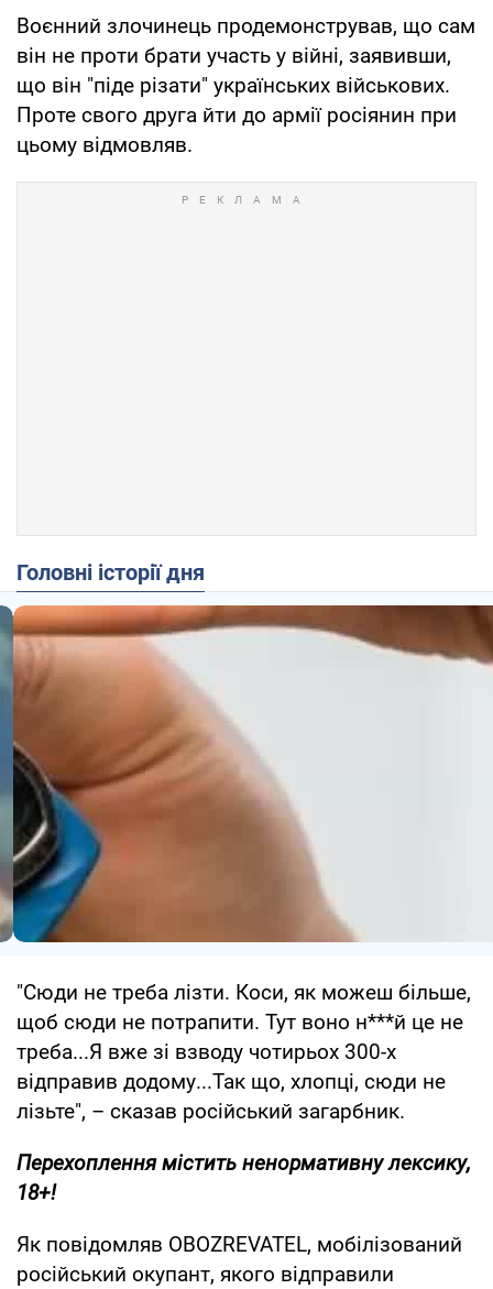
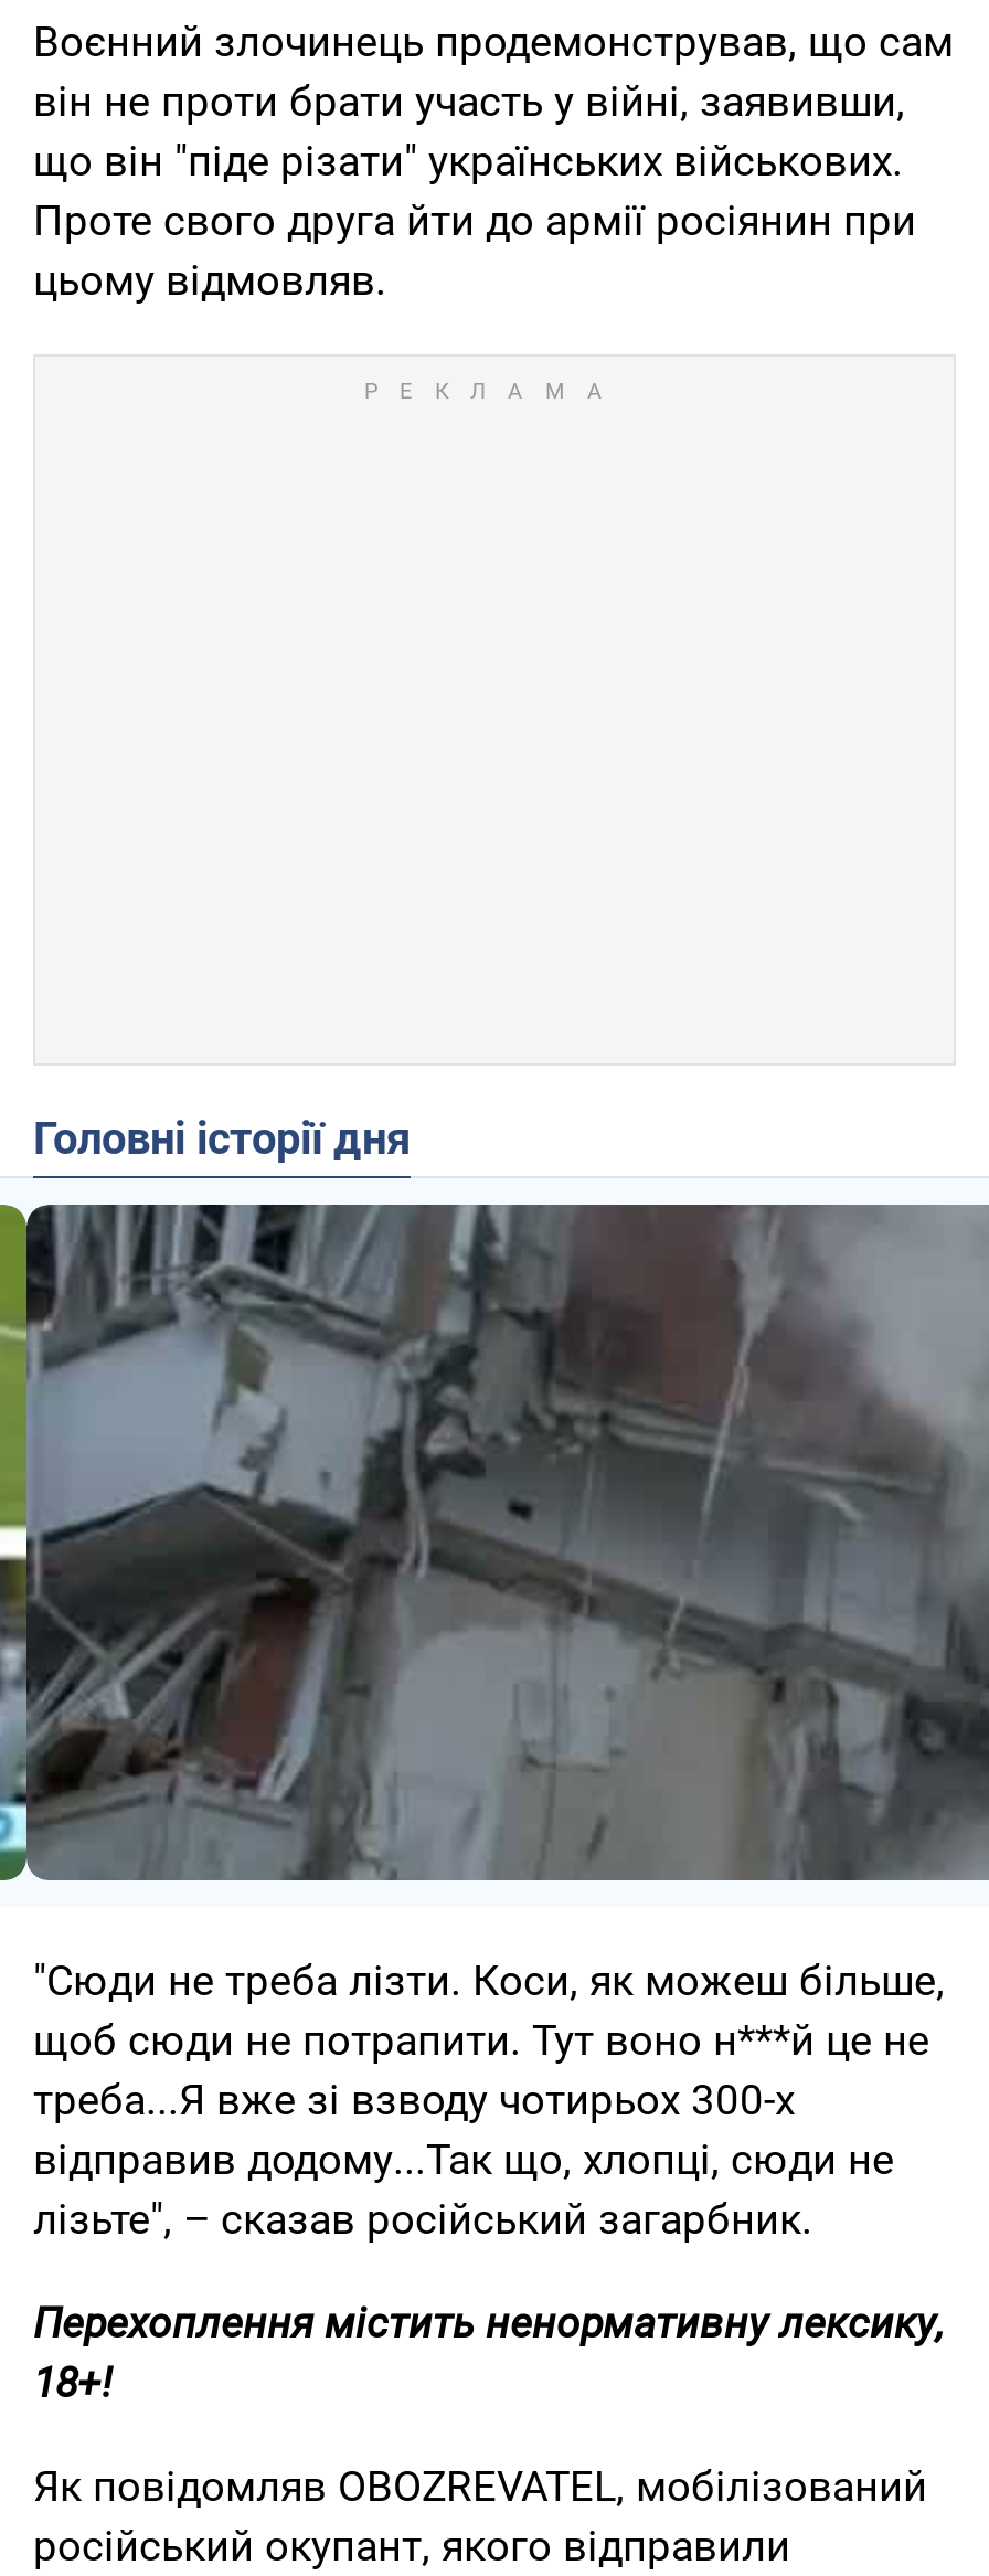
- [image]
+ [image]
